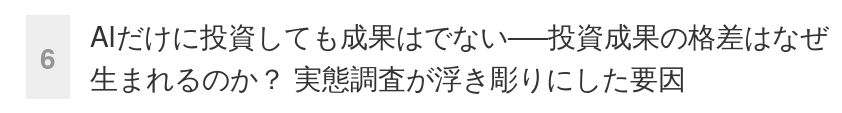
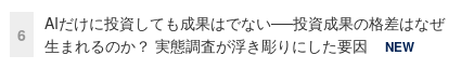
+ NEW
